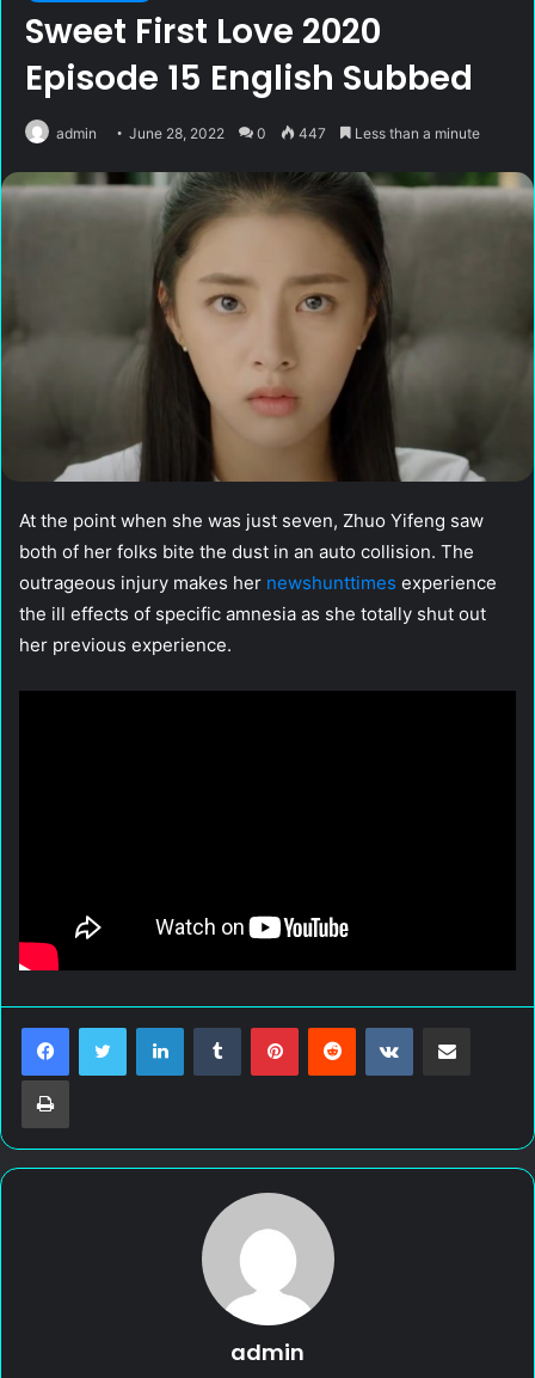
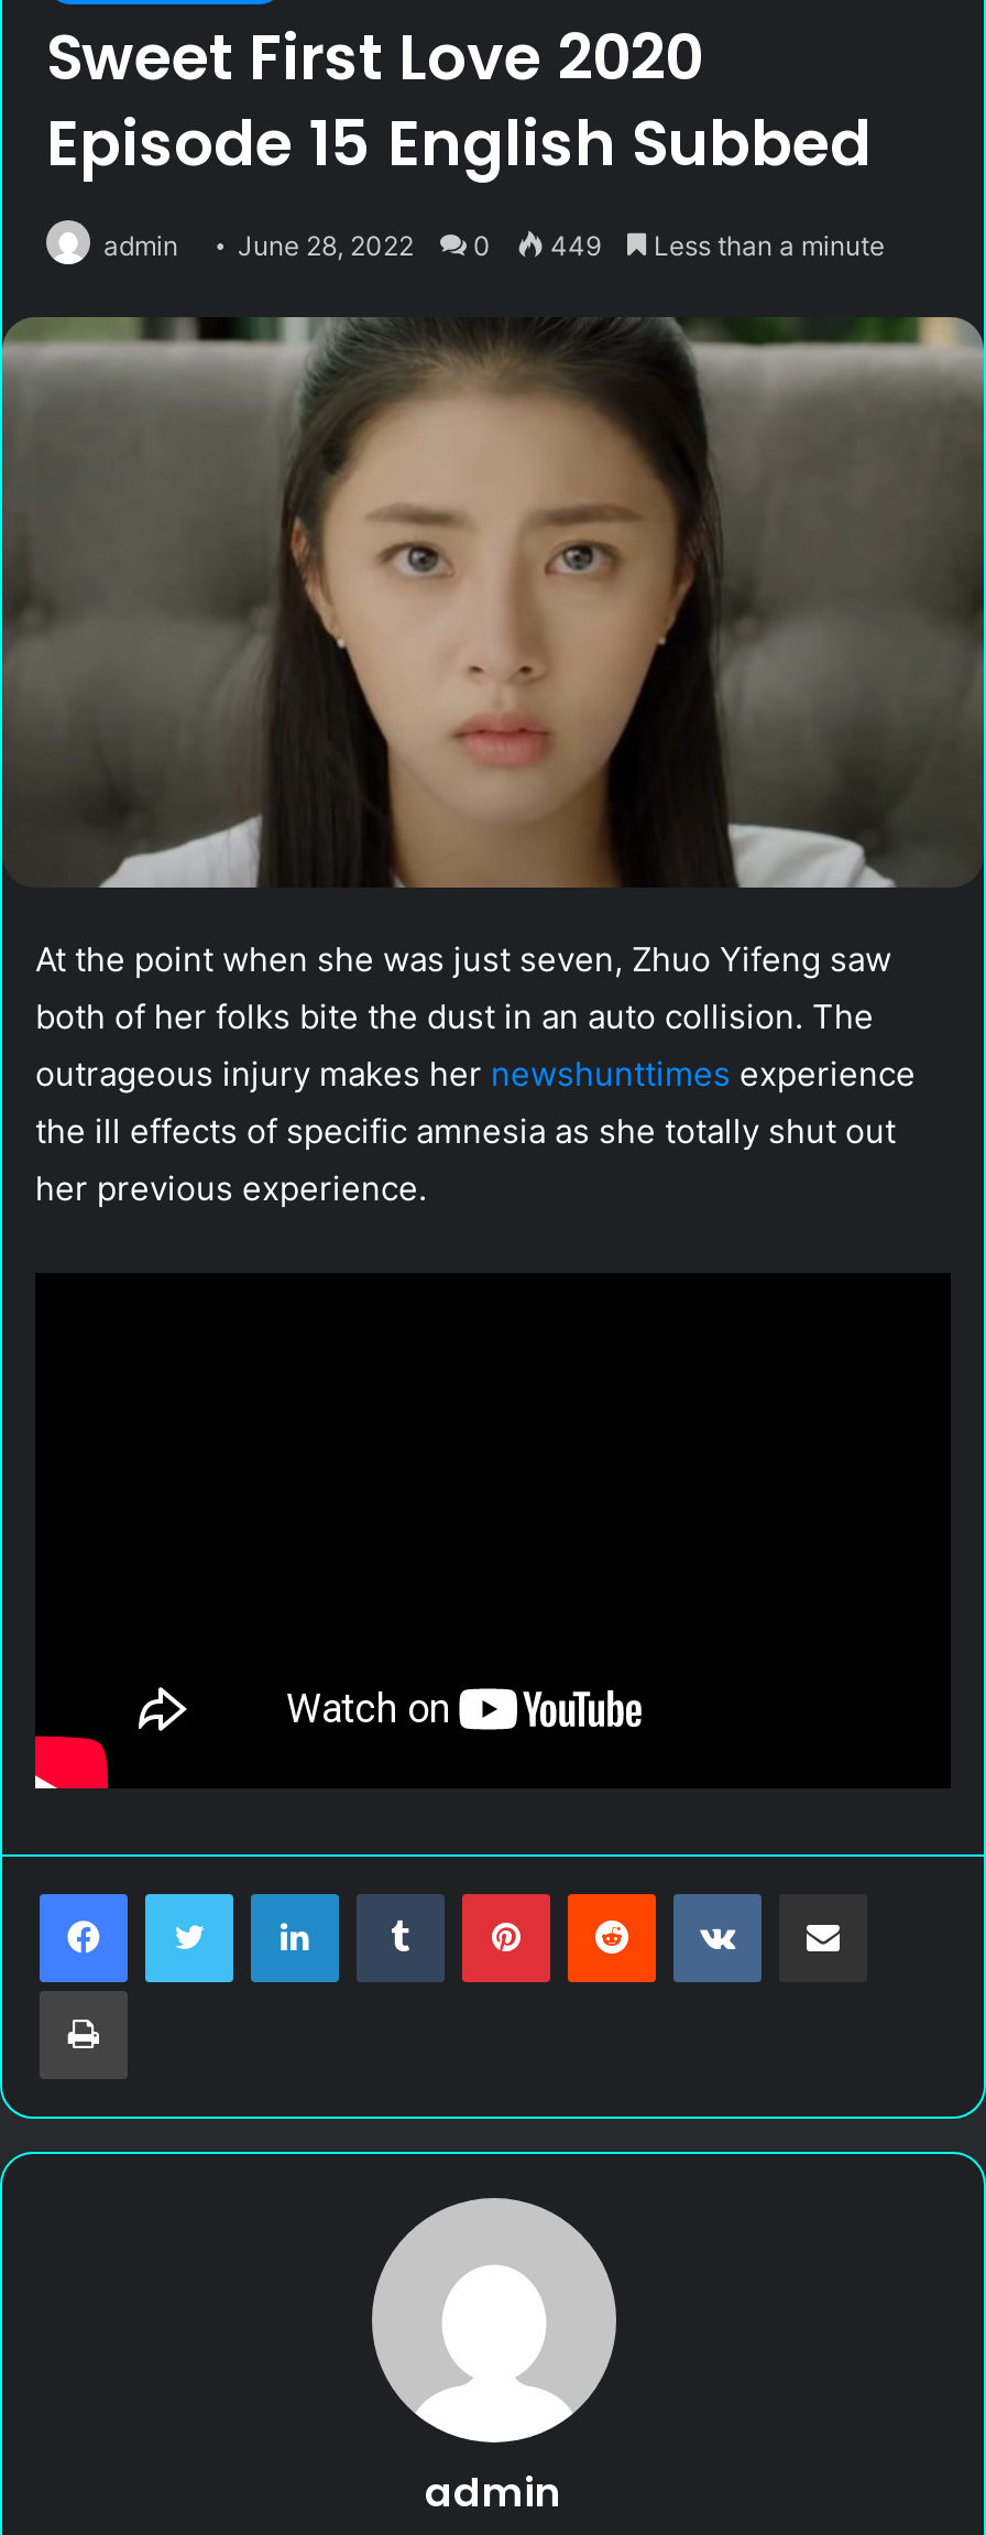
- admin June 28, 2022 0 447 Less than a minute
+ admin June 28, 2022 0 449 Less than a minute
